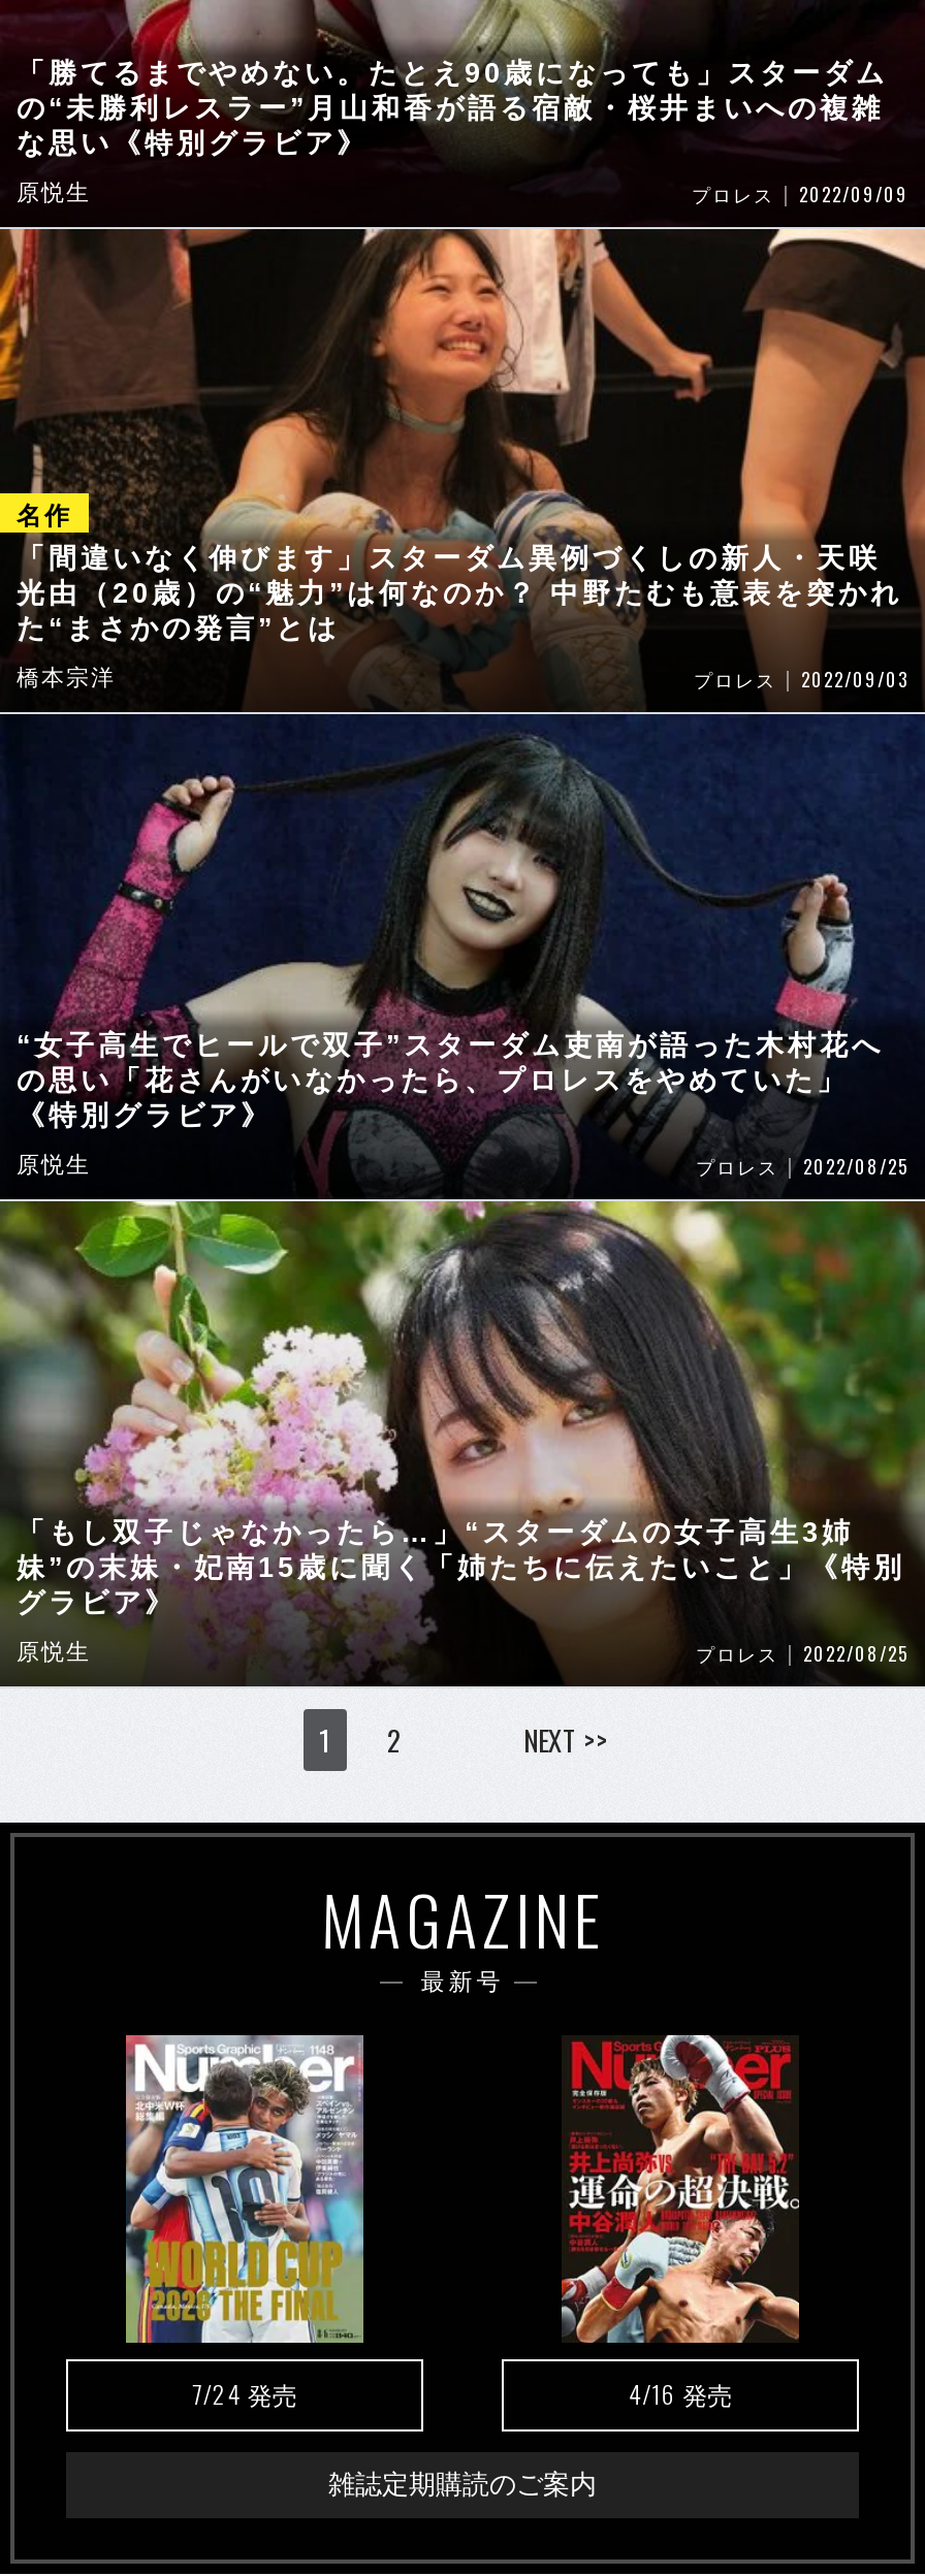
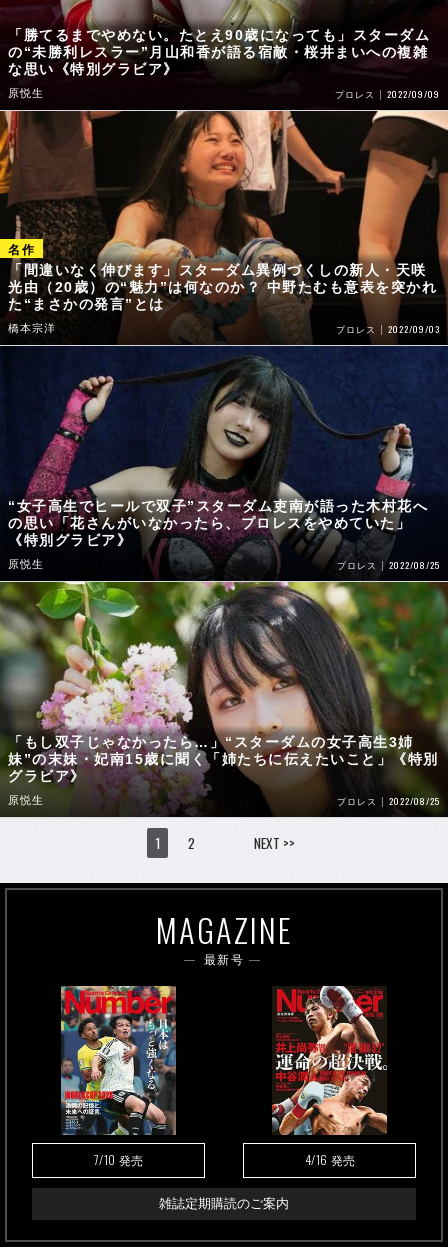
- [image]
- 7/24発売
+ [image]
+ 7/10発売
